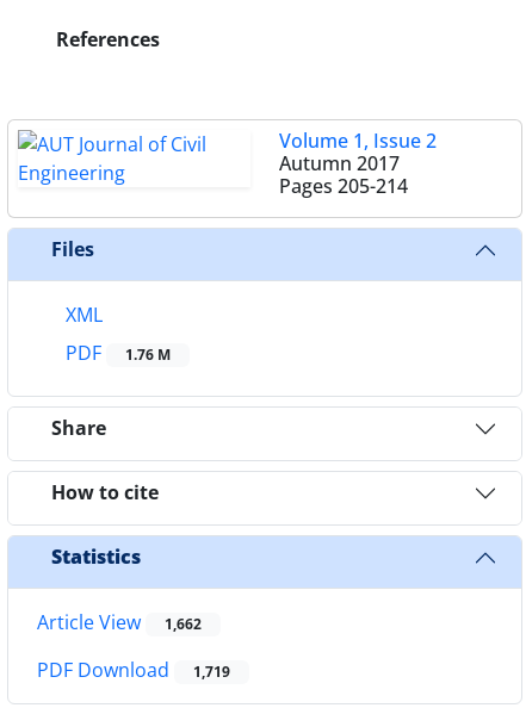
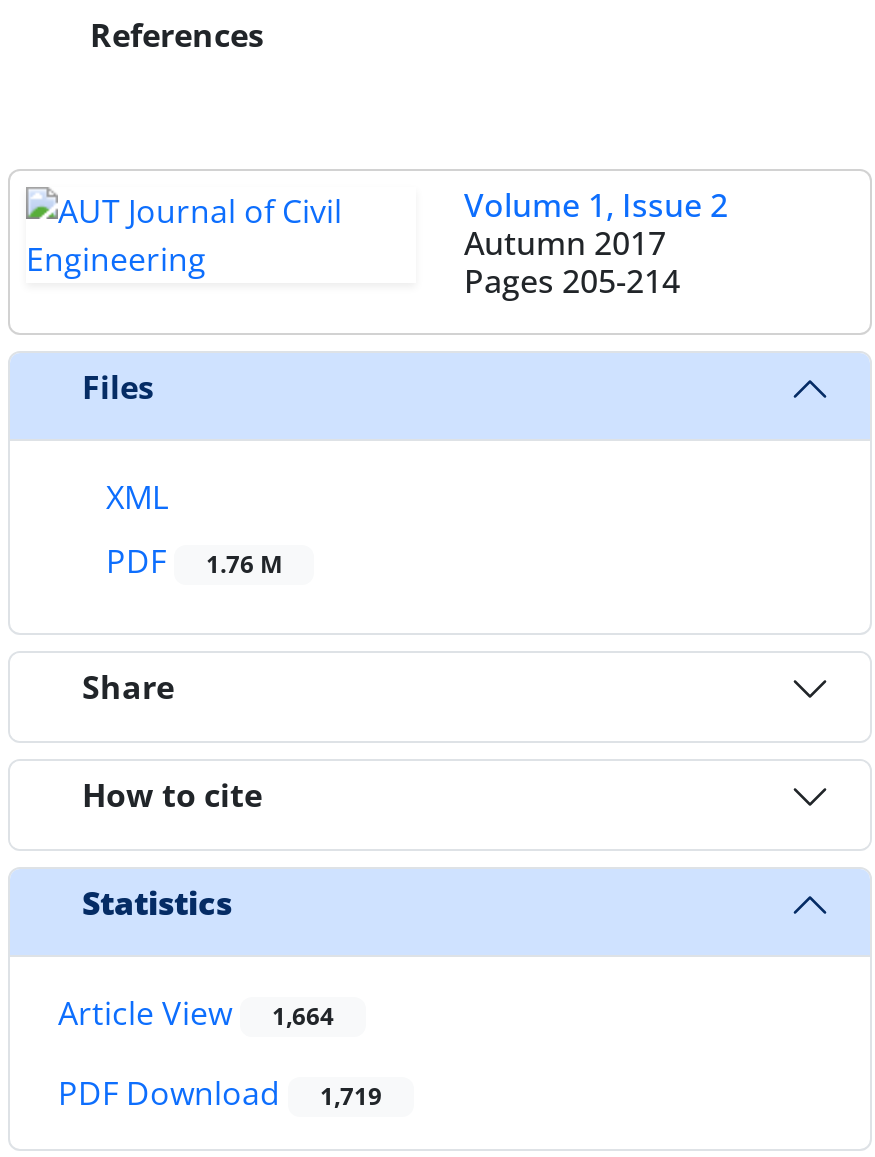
- Article View 1,662
+ Article View 1,664
